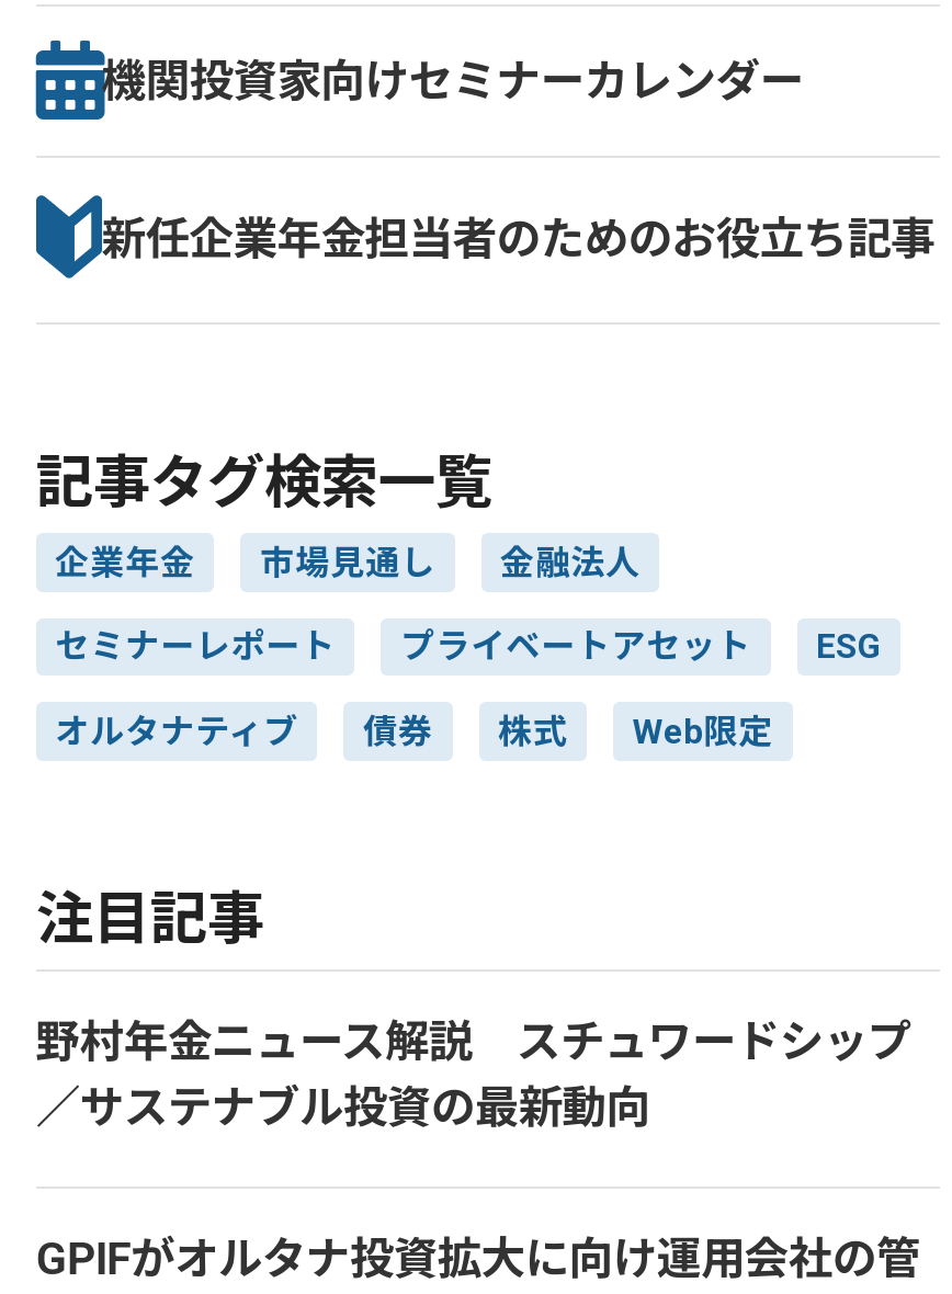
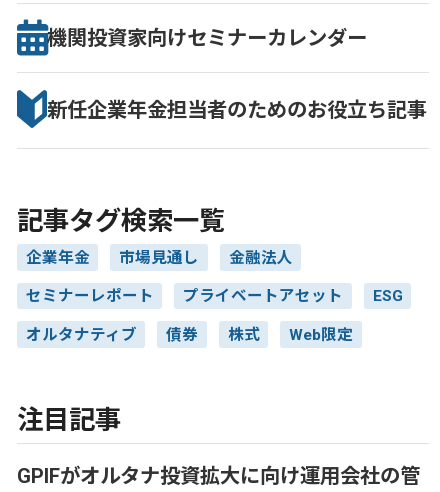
- 野村年金ニュース解説 スチュワードシップ
- ／サステナブル投資の最新動向
